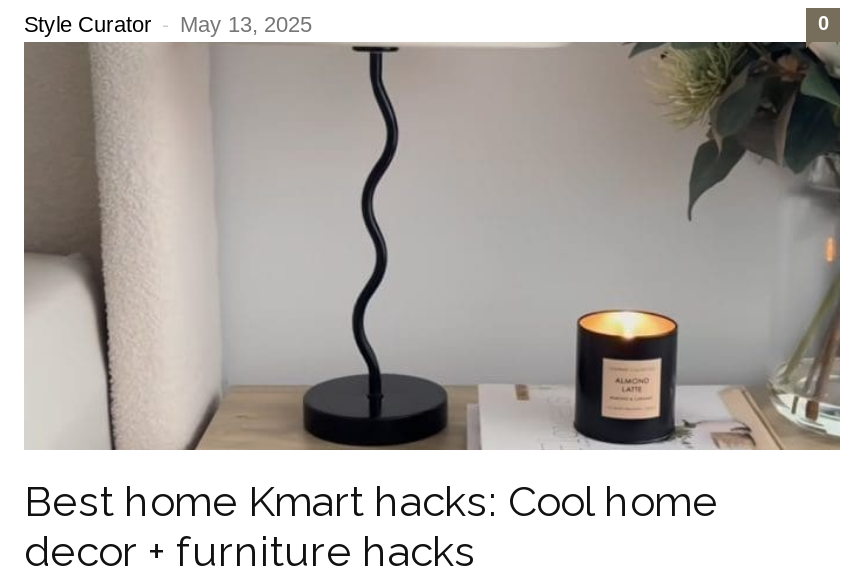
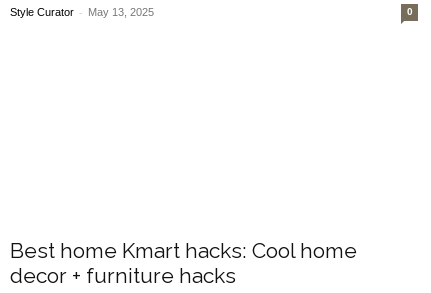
- [image]
